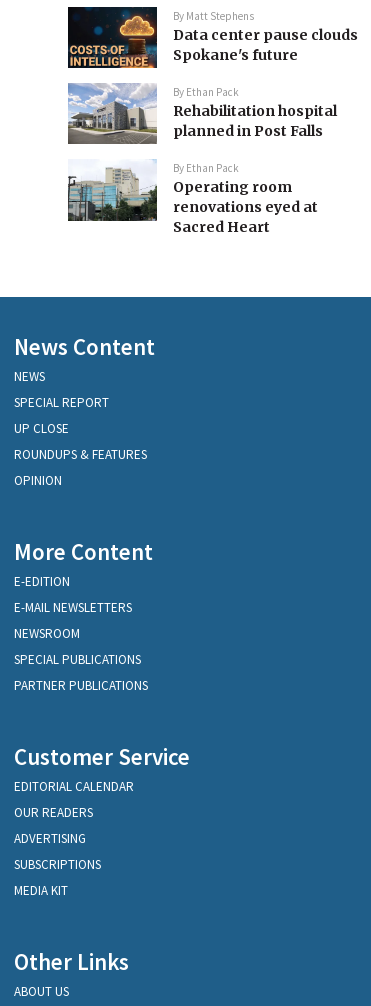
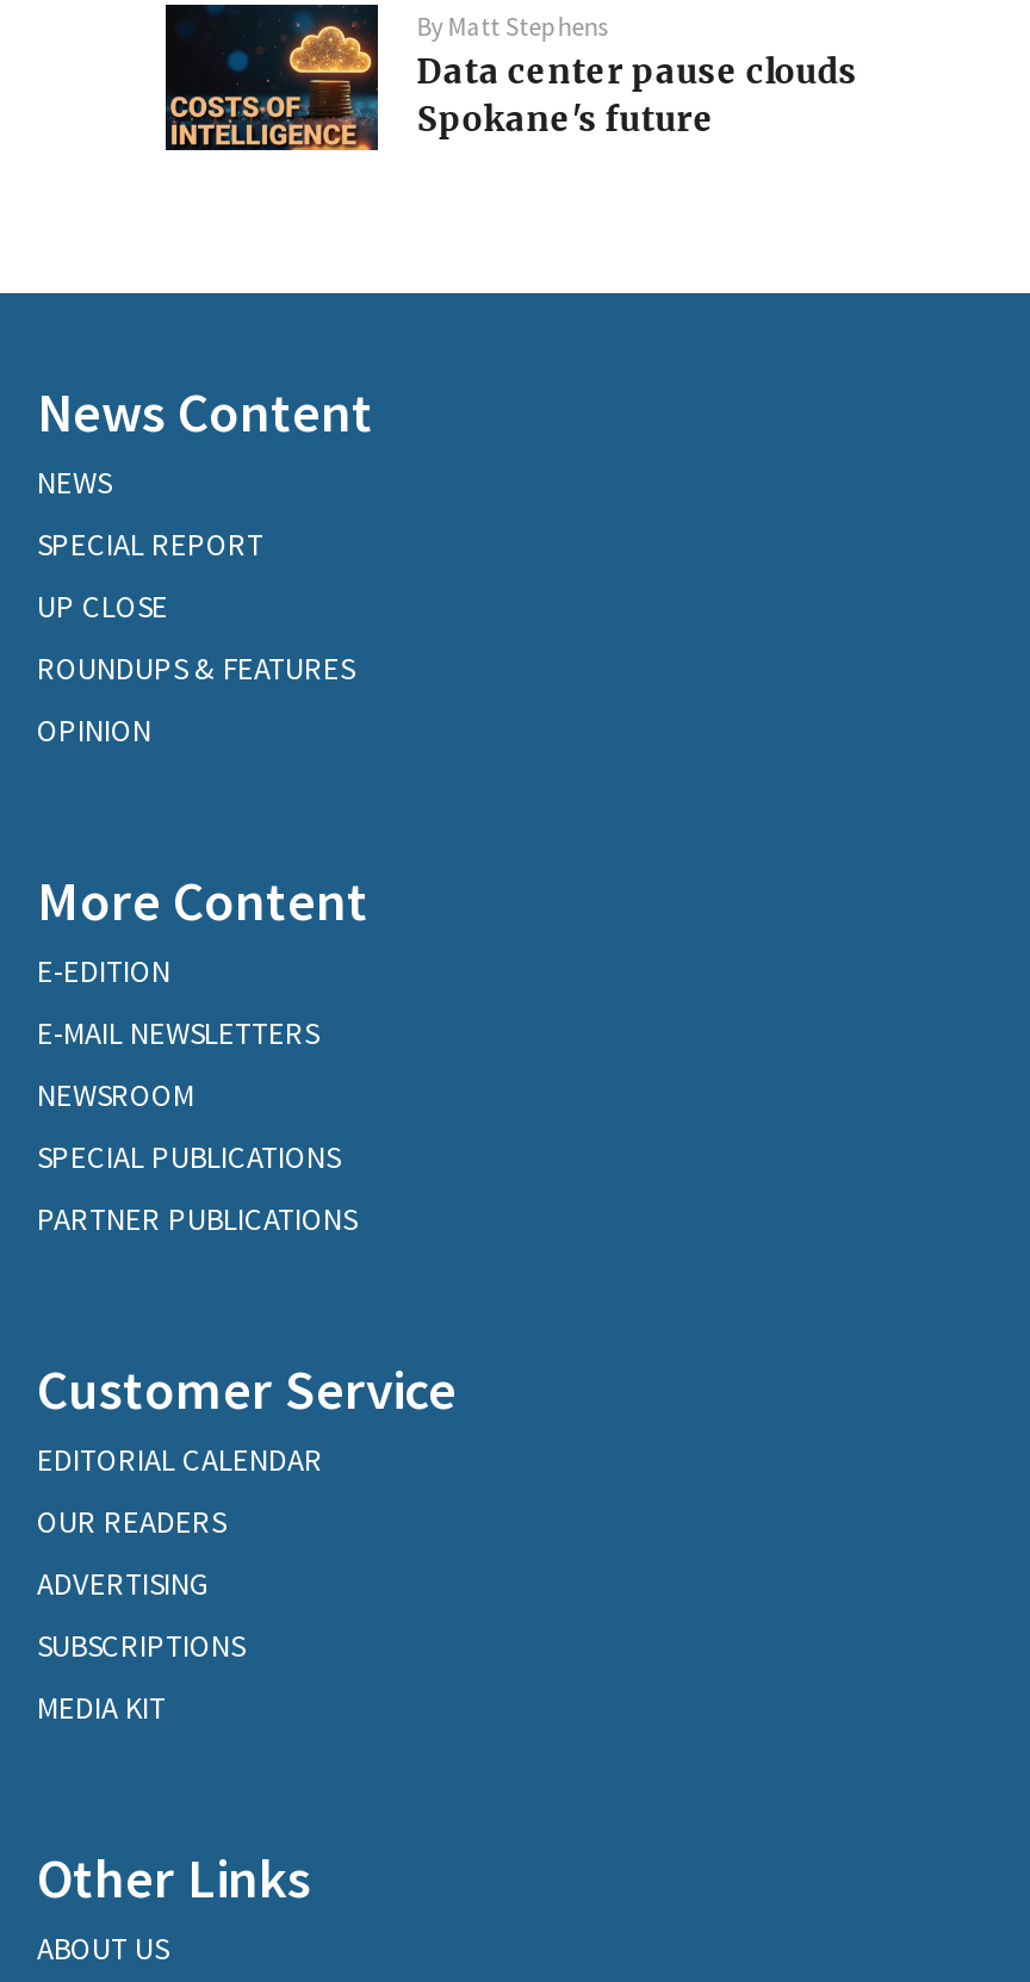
- [image]
- By Ethan Pack
- Rehabilitation hospital
- planned in Post Falls
- By Ethan Pack
- Operating room
- renovations eyed at
- Sacred Heart

- [image]
